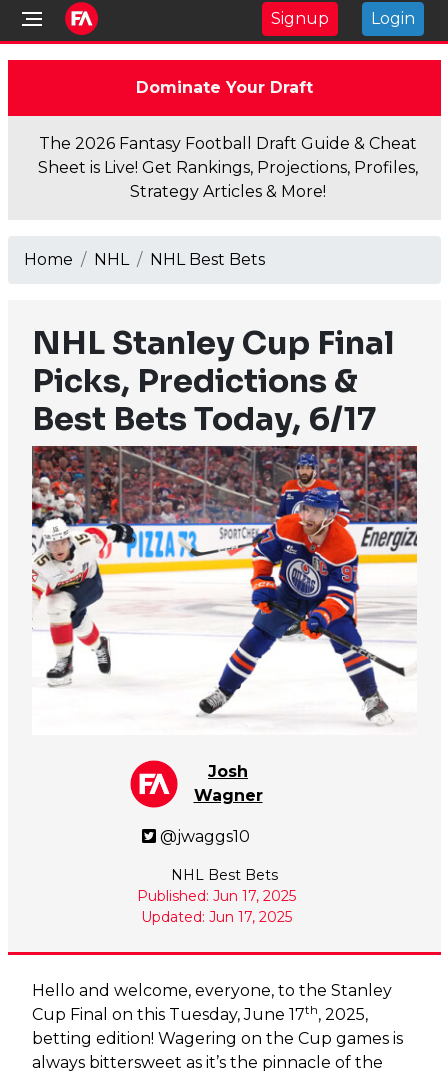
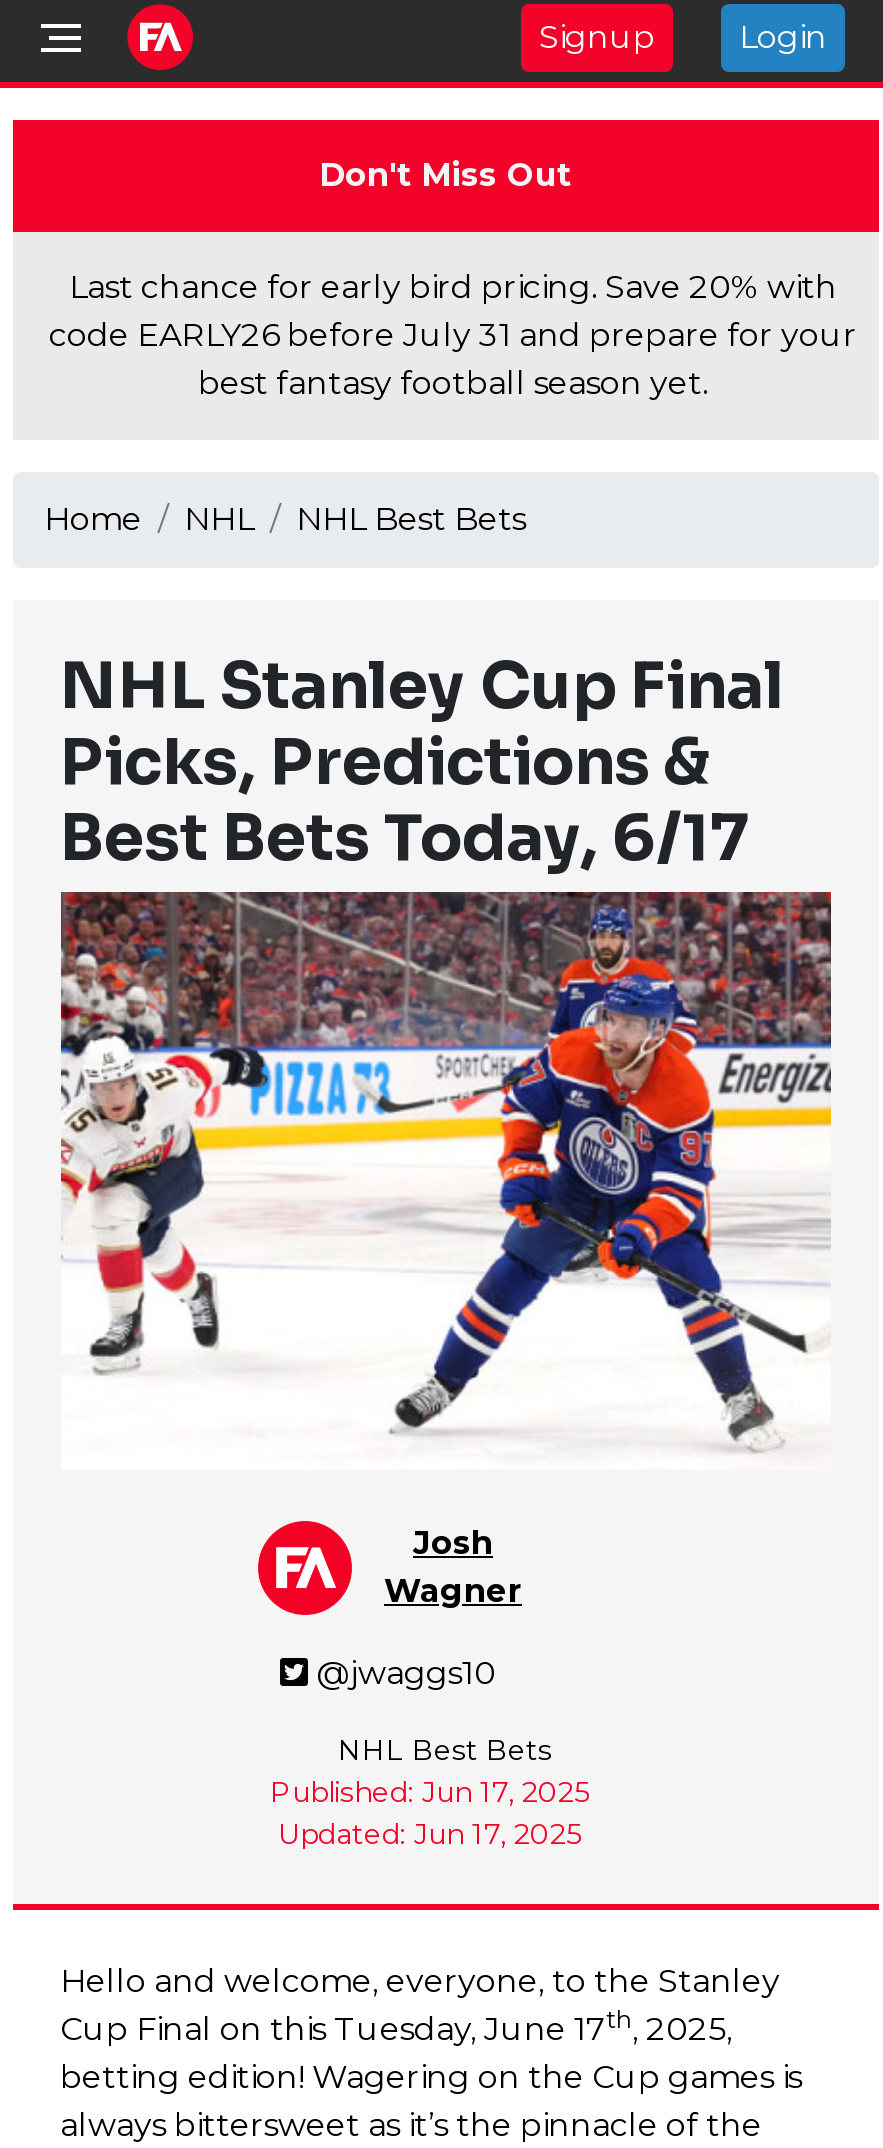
- Dominate Your Draft
+ Don't Miss Out

- The 2026 Fantasy Football Draft Guide & Cheat
- Sheet is Live! Get Rankings, Projections, Profiles,
- Strategy Articles & More!
+ Last chance for early bird pricing. Save 20% with
+ code EARLY26 before July 31 and prepare for your
+ best fantasy football season yet.
